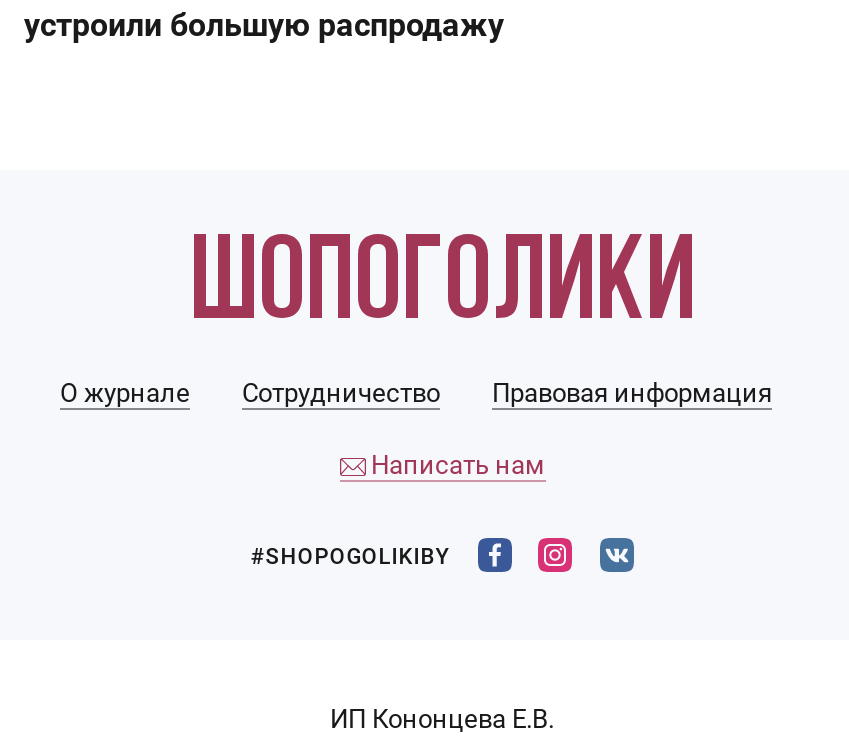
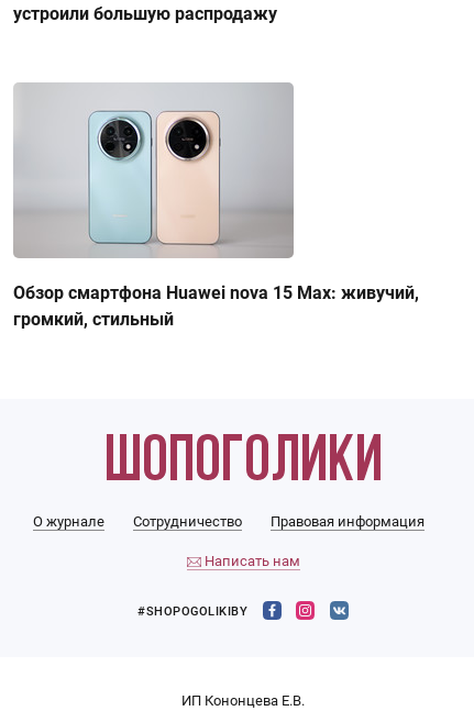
+ [image]
+ Обзор смартфона Huawei nova 15 Max: живучий,
+ громкий, стильный
